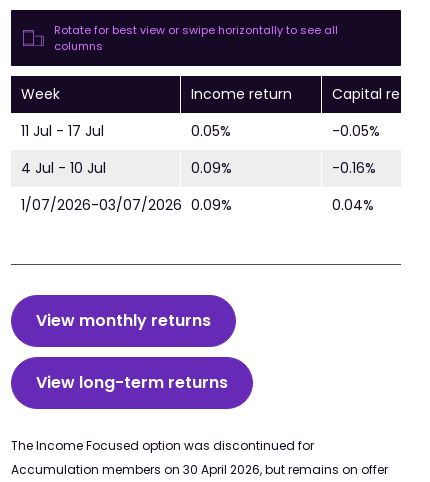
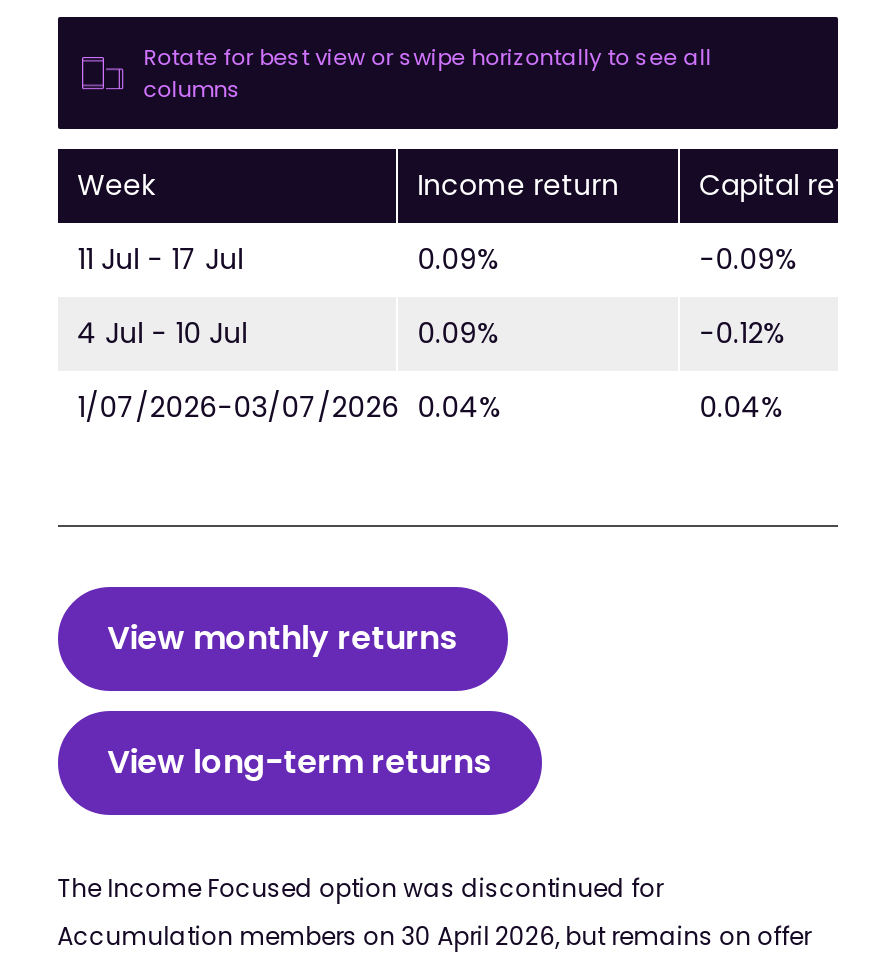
- 0.05%
+ 0.09%

- -0.05%
+ -0.09%

- -0.16%
+ -0.12%

- 1/07/2026-03/07/2026 0.09%
+ 1/07/2026-03/07/2026 0.04%
